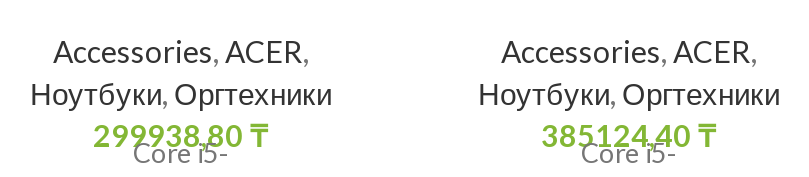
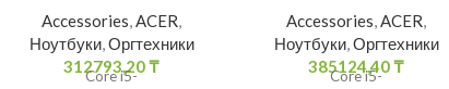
- 299938,80 ₸
+ 312793,20 ₸
